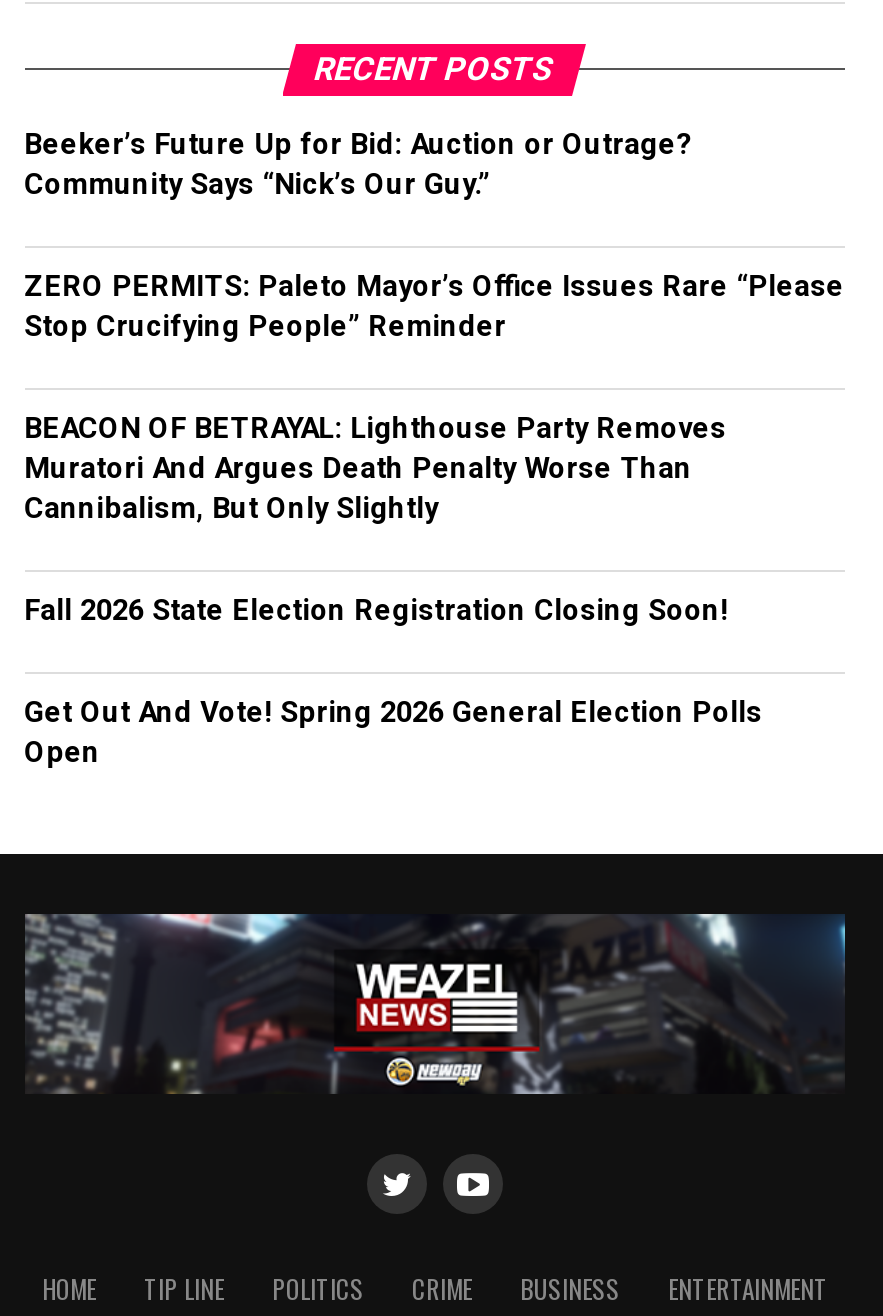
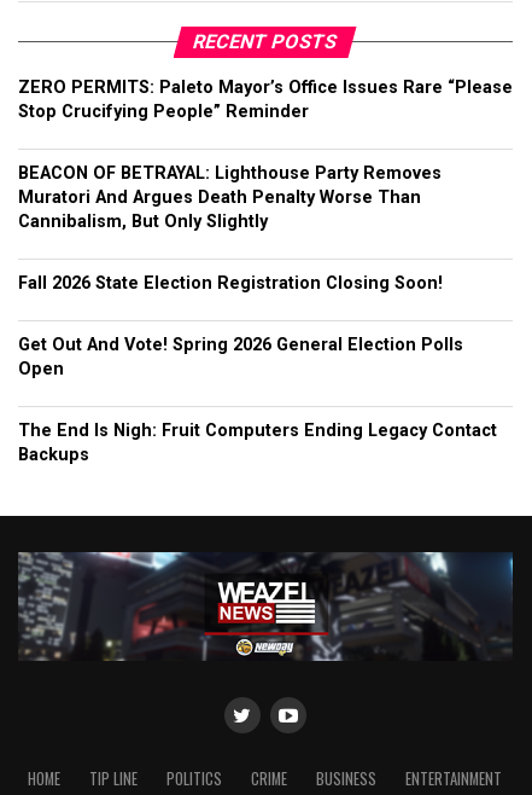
- Beeker’s Future Up for Bid: Auction or Outrage?
- Community Says “Nick’s Our Guy.”

moved up: ZERO PERMITS: Paleto Mayor’s Office Issues Rare “Please | Stop Crucifying People” Reminder | BEACON OF BETRAYAL: Lighthouse Party Removes | Muratori And Argues Death Penalty Worse Than | Cannibalism, But Only Slightly | Fall 2026 State Election Registration Closing Soon! | Get Out And Vote! Spring 2026 General Election Polls | Open

+ The End Is Nigh: Fruit Computers Ending Legacy Contact
+ Backups
